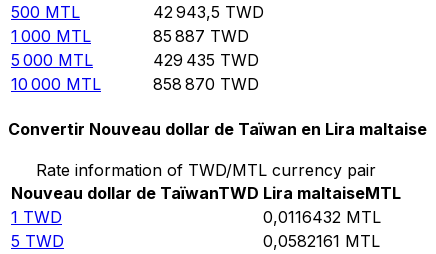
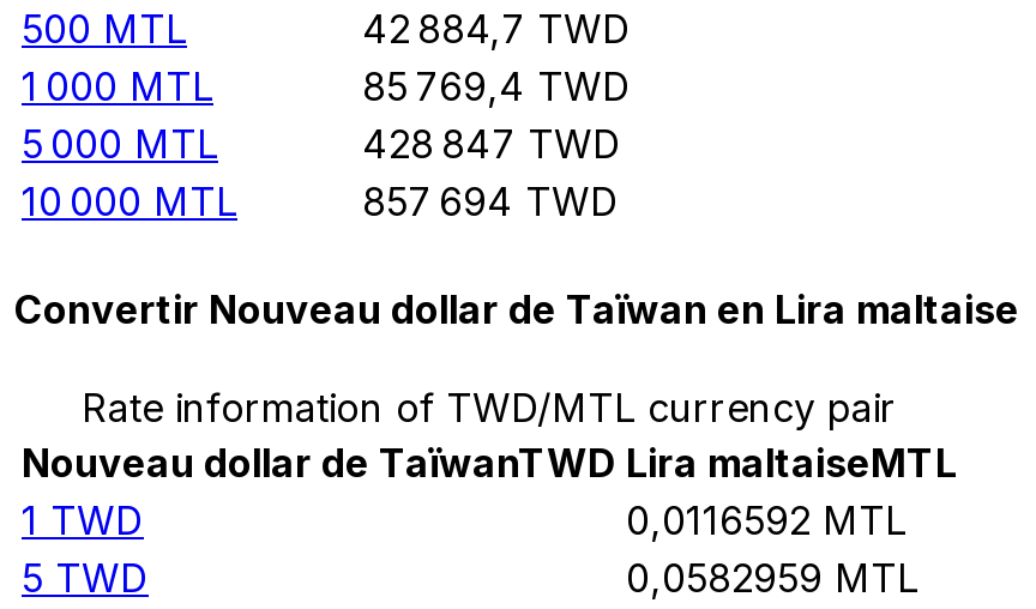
- 42 943,5 TWD
+ 42 884,7 TWD

- 85 887 TWD
+ 85 769,4 TWD

- 429 435 TWD
+ 428 847 TWD

- 858 870 TWD
+ 857 694 TWD

- 0,0116432 MTL
+ 0,0116592 MTL

- 0,0582161 MTL
+ 0,0582959 MTL
